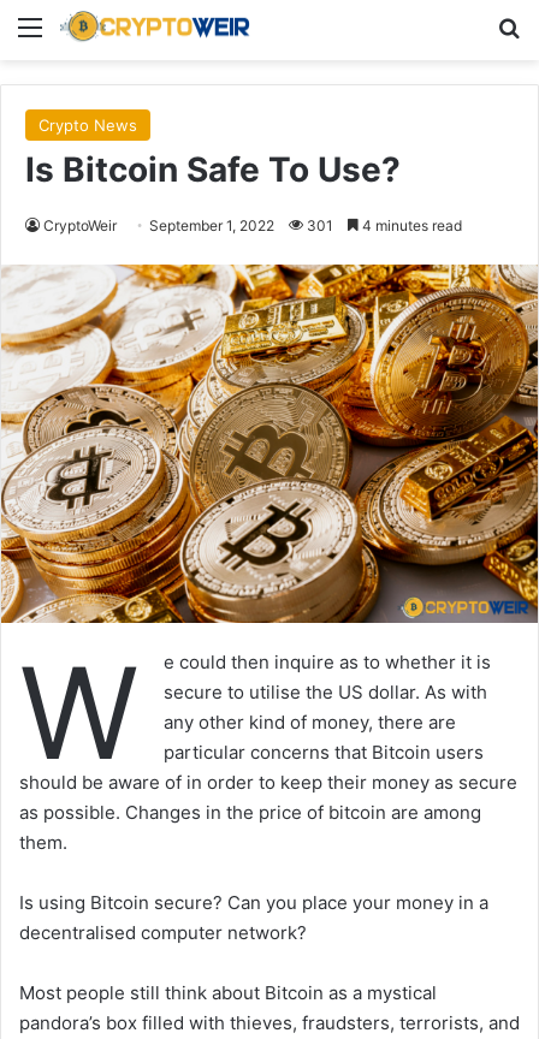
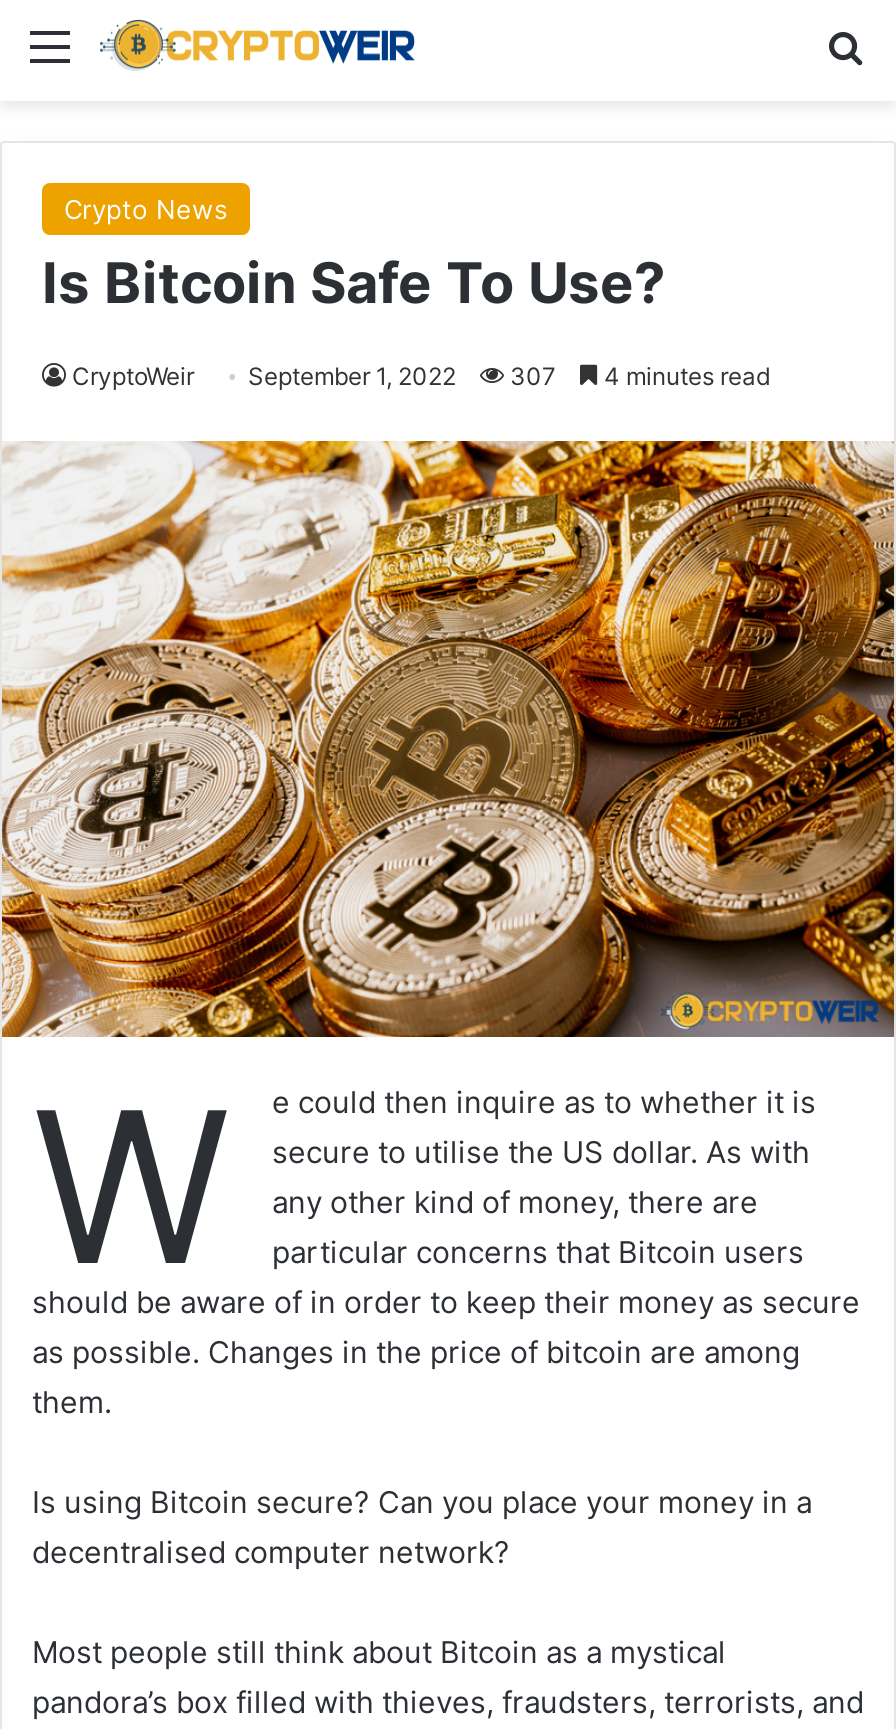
- CryptoWeir September 1, 2022 301 4 minutes read
+ CryptoWeir September 1, 2022 307 4 minutes read
